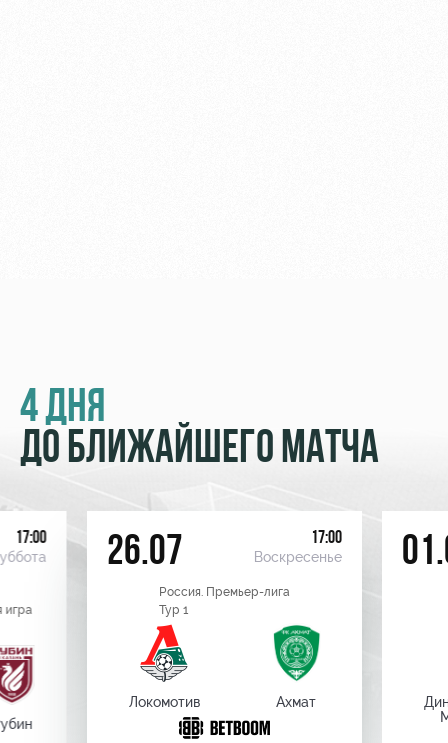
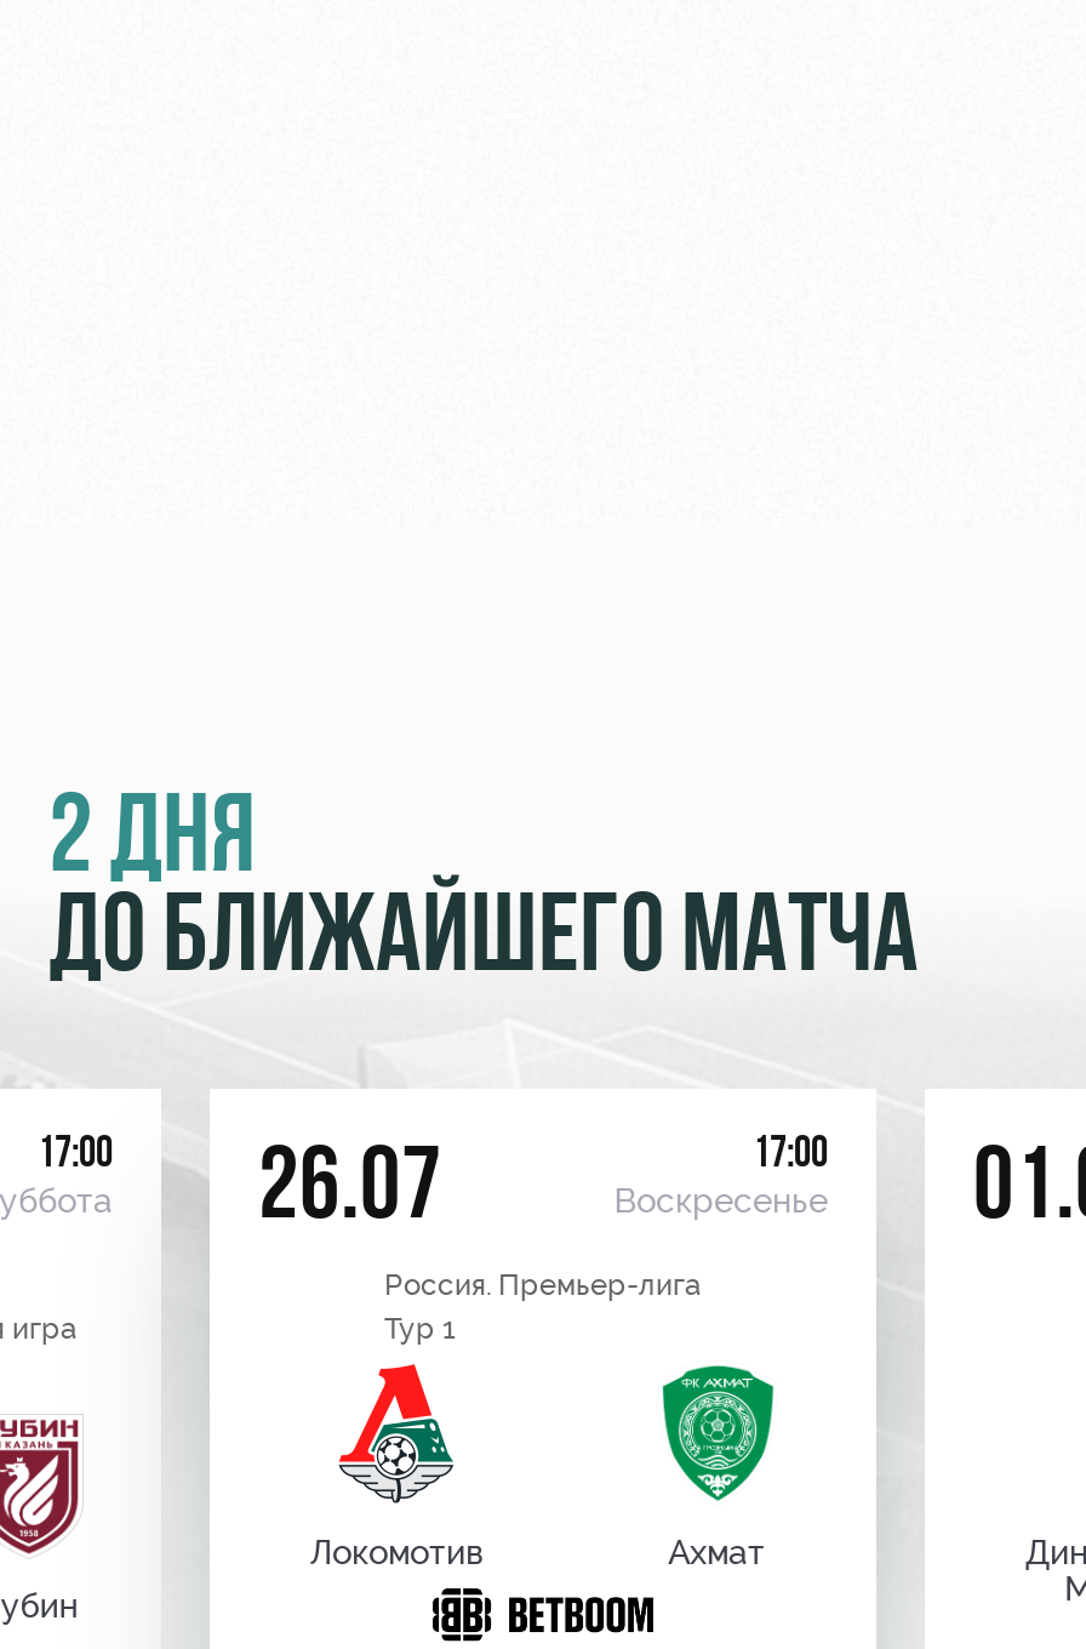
- 4 ДНЯ
+ 2 ДНЯ
